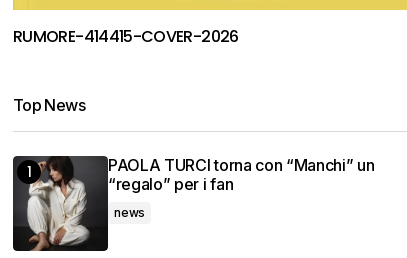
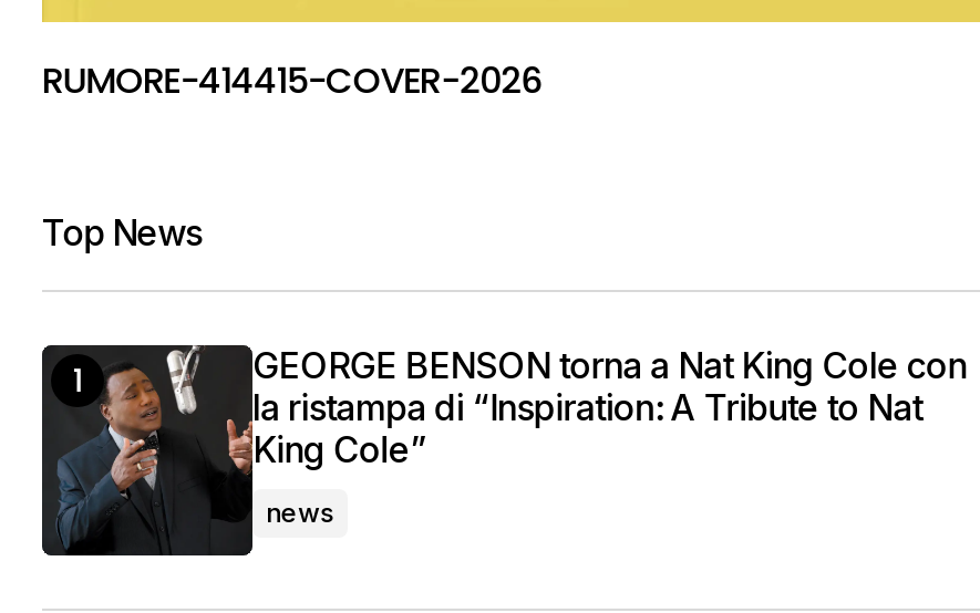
- [image]
- PAOLA TURCI torna con “Manchi” un
- “regalo” per i fan
+ [image]
+ GEORGE BENSON torna a Nat King Cole con
+ la ristampa di “Inspiration: A Tribute to Nat
+ King Cole”
